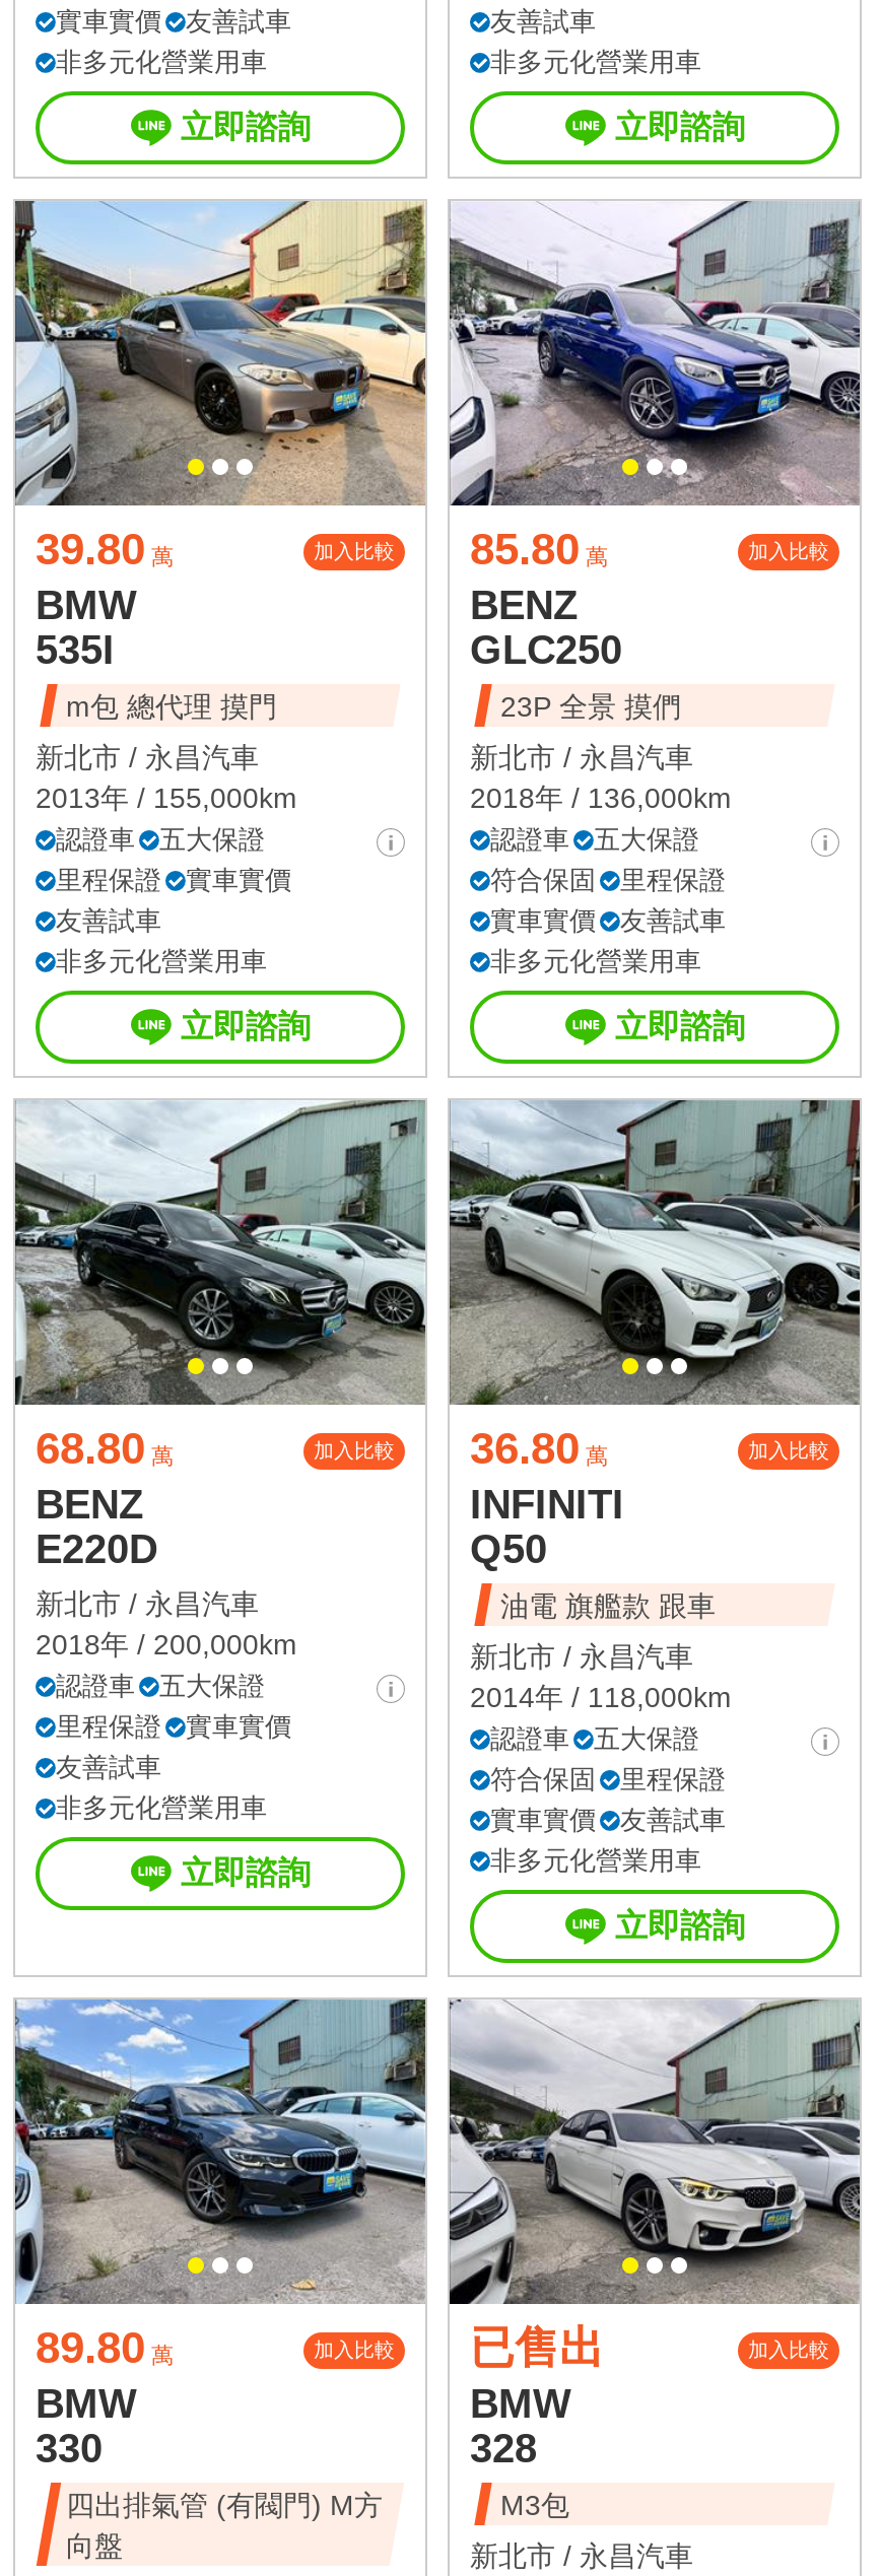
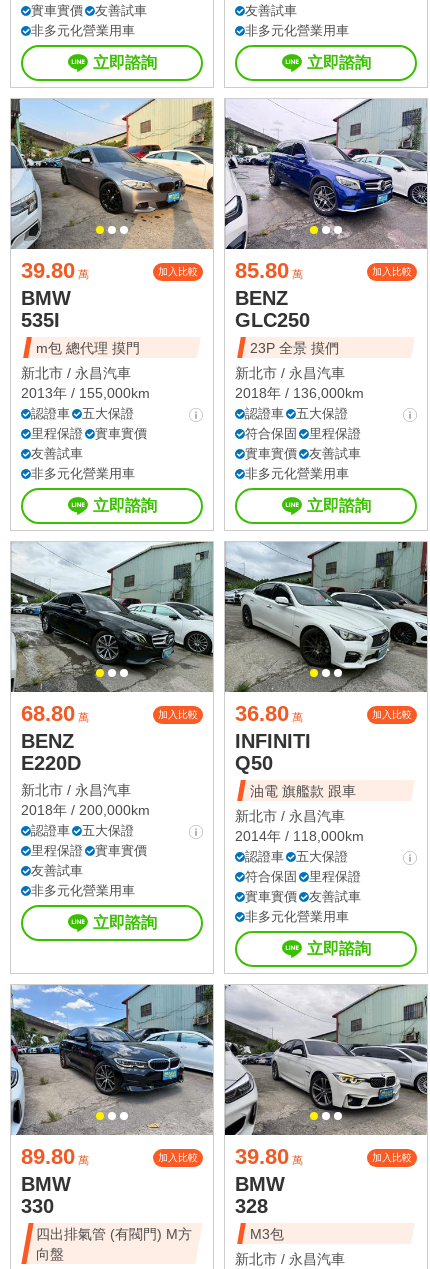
- 已售出
+ 39.80 萬
